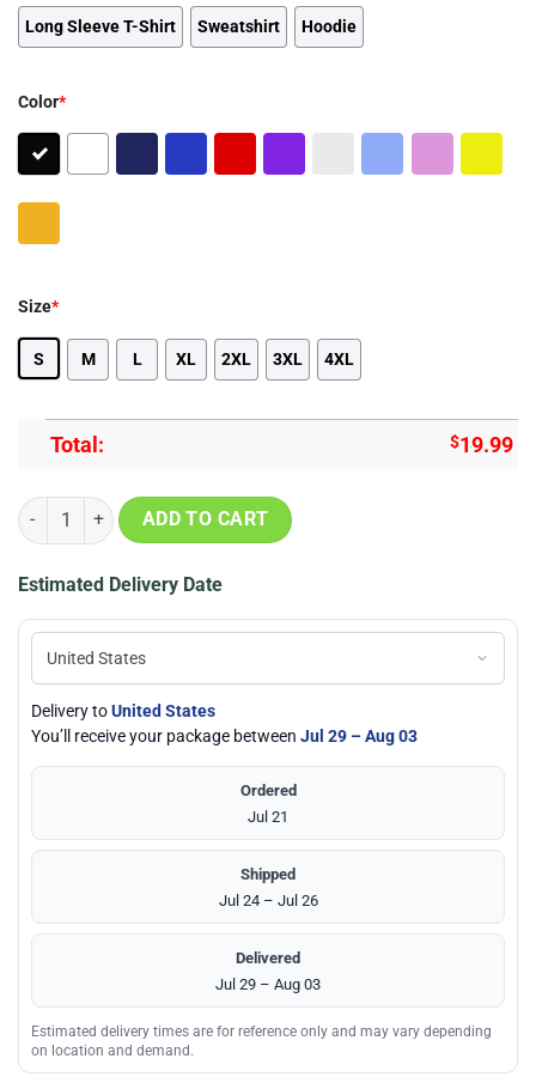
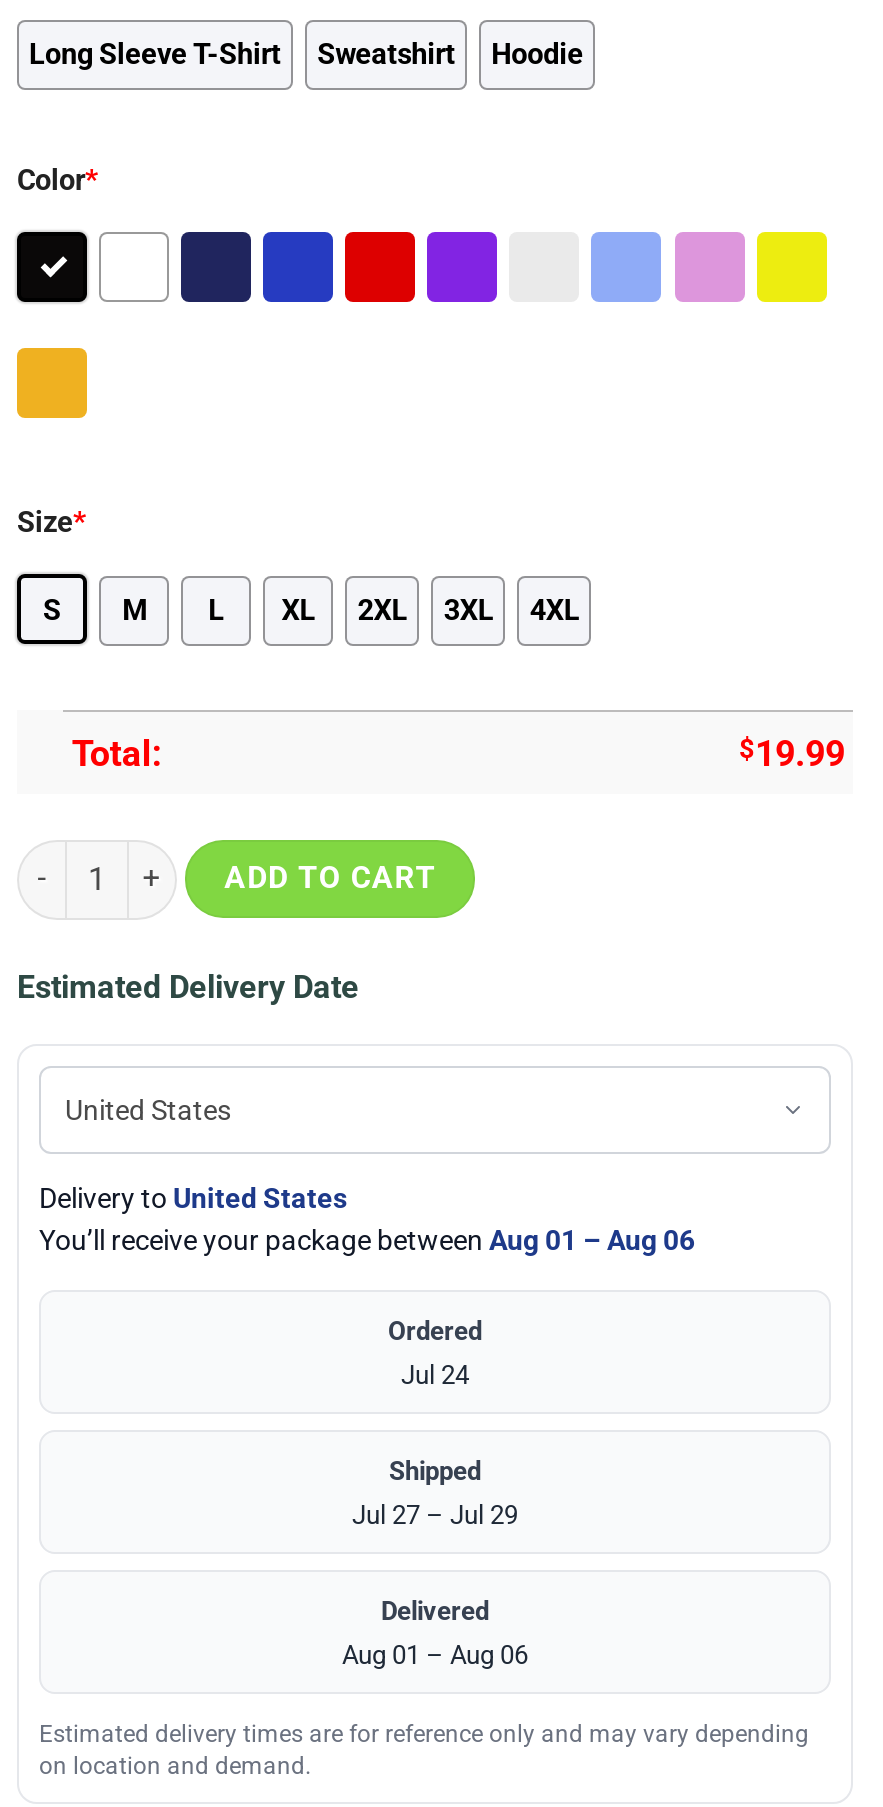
- You’ll receive your package between Jul 29 – Aug 03
+ You’ll receive your package between Aug 01 – Aug 06

- Jul 21
+ Jul 24

- Jul 24 – Jul 26
+ Jul 27 – Jul 29

- Jul 29 – Aug 03
+ Aug 01 – Aug 06
